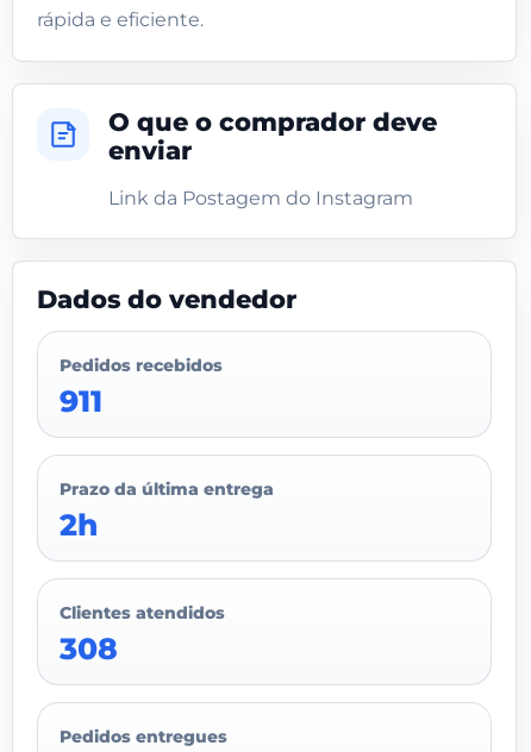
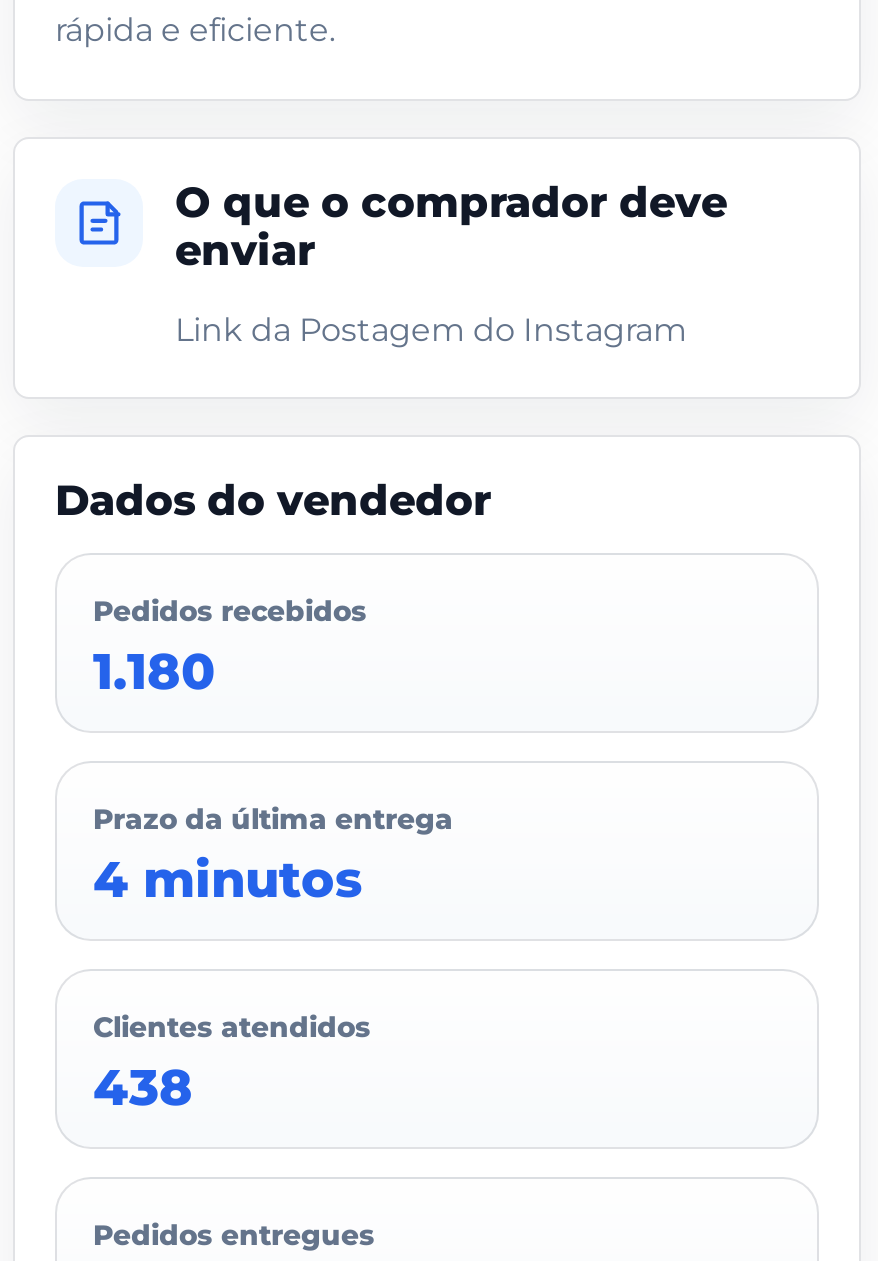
- 911
+ 1.180

- 2h
+ 4 minutos

- 308
+ 438
